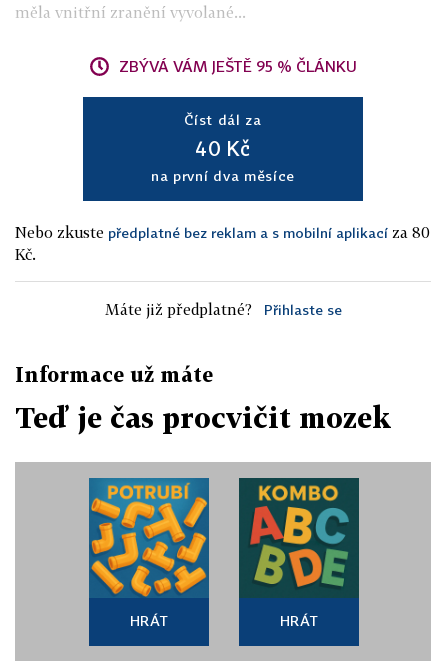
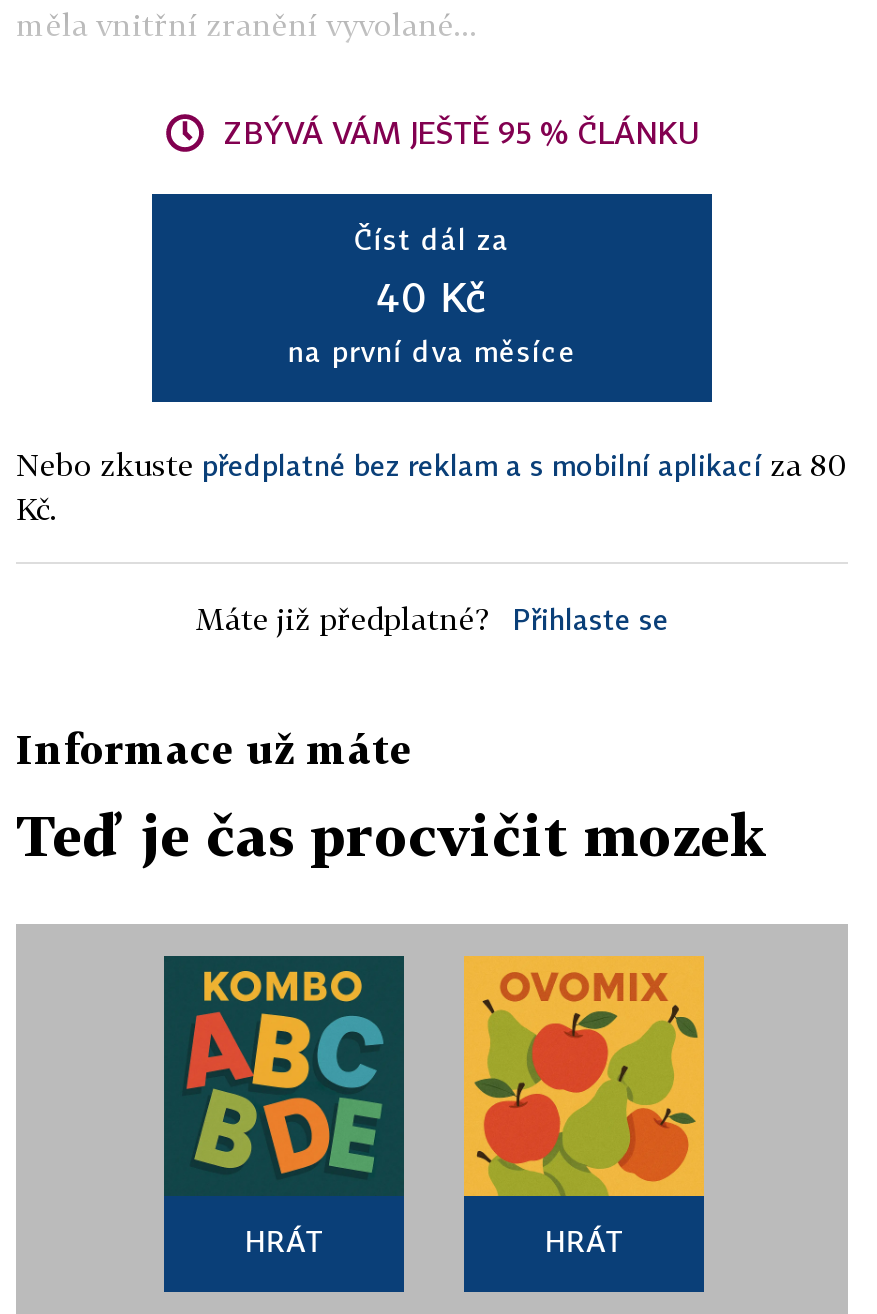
- [image]
+ [image]

- [image]
+ [image]
